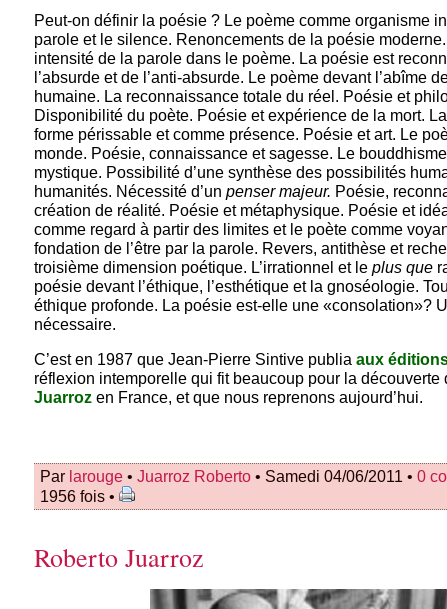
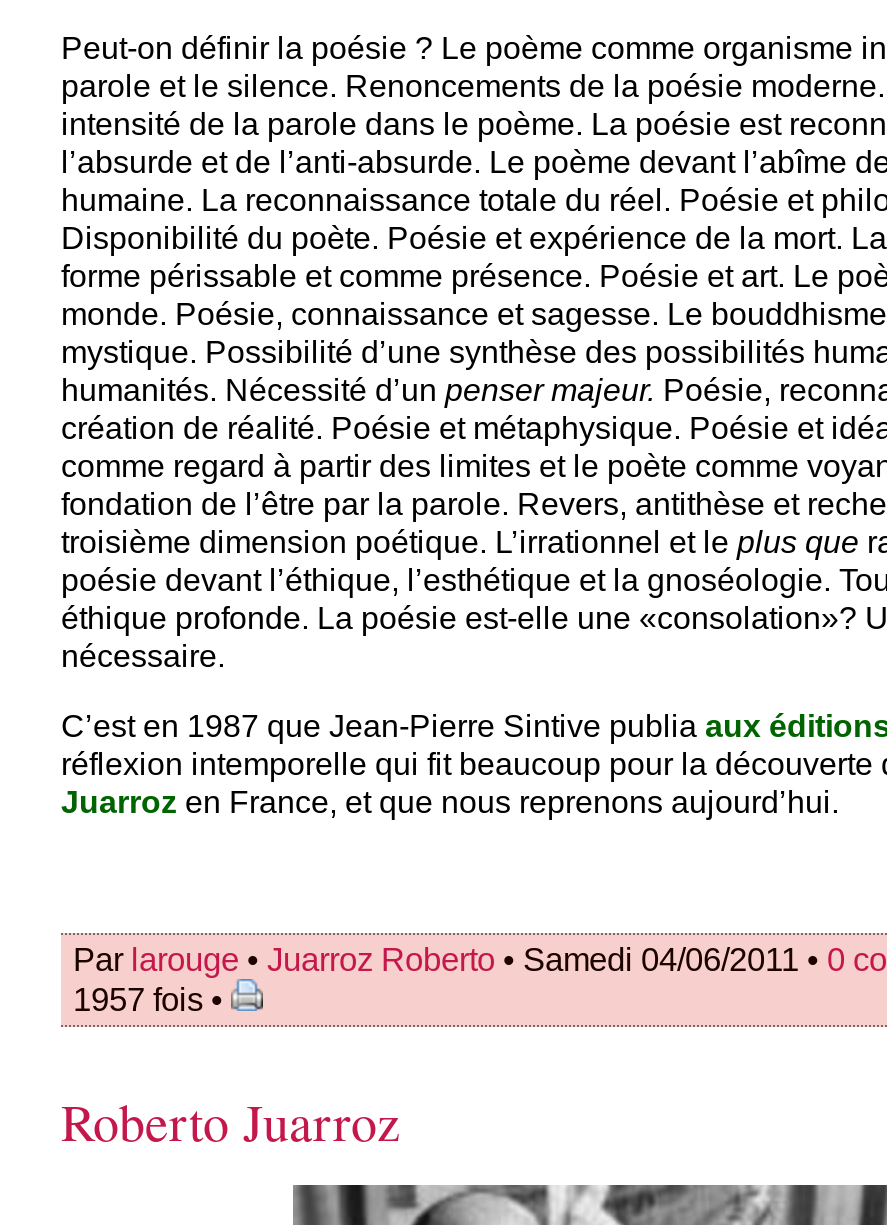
- 1956 fois •
+ 1957 fois •
